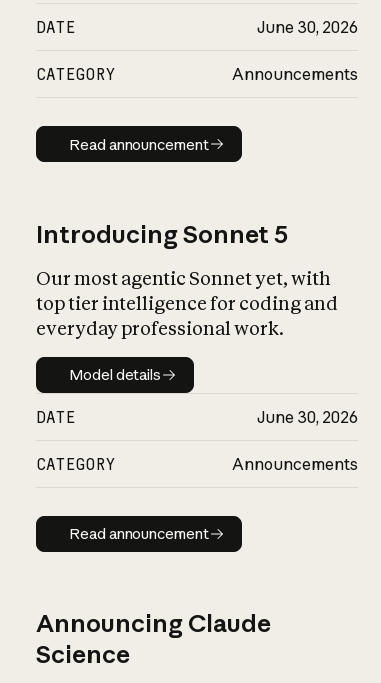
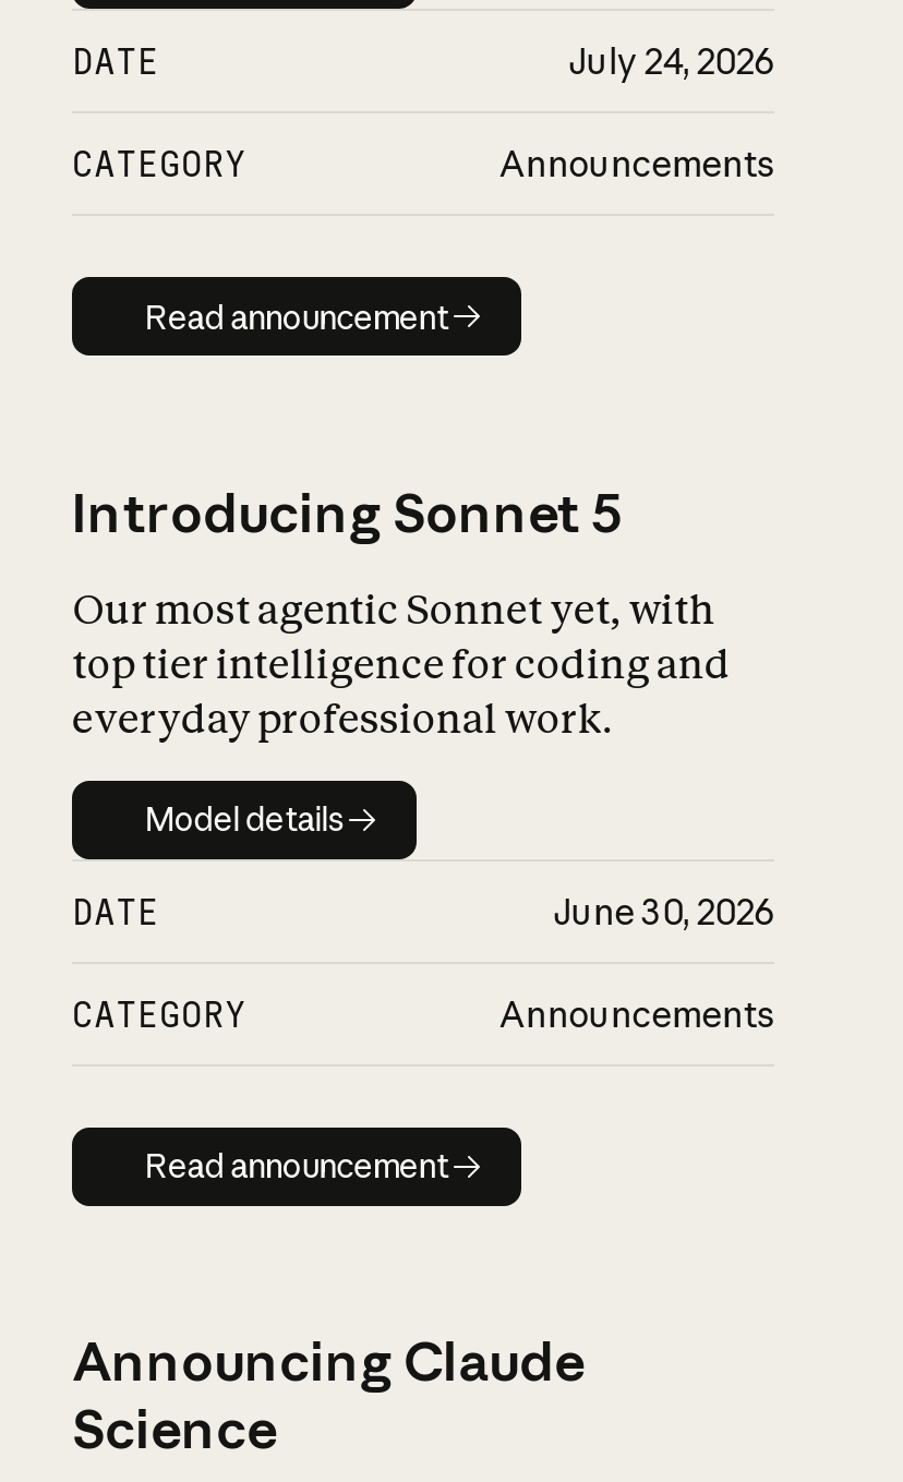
- June 30, 2026
+ July 24, 2026
